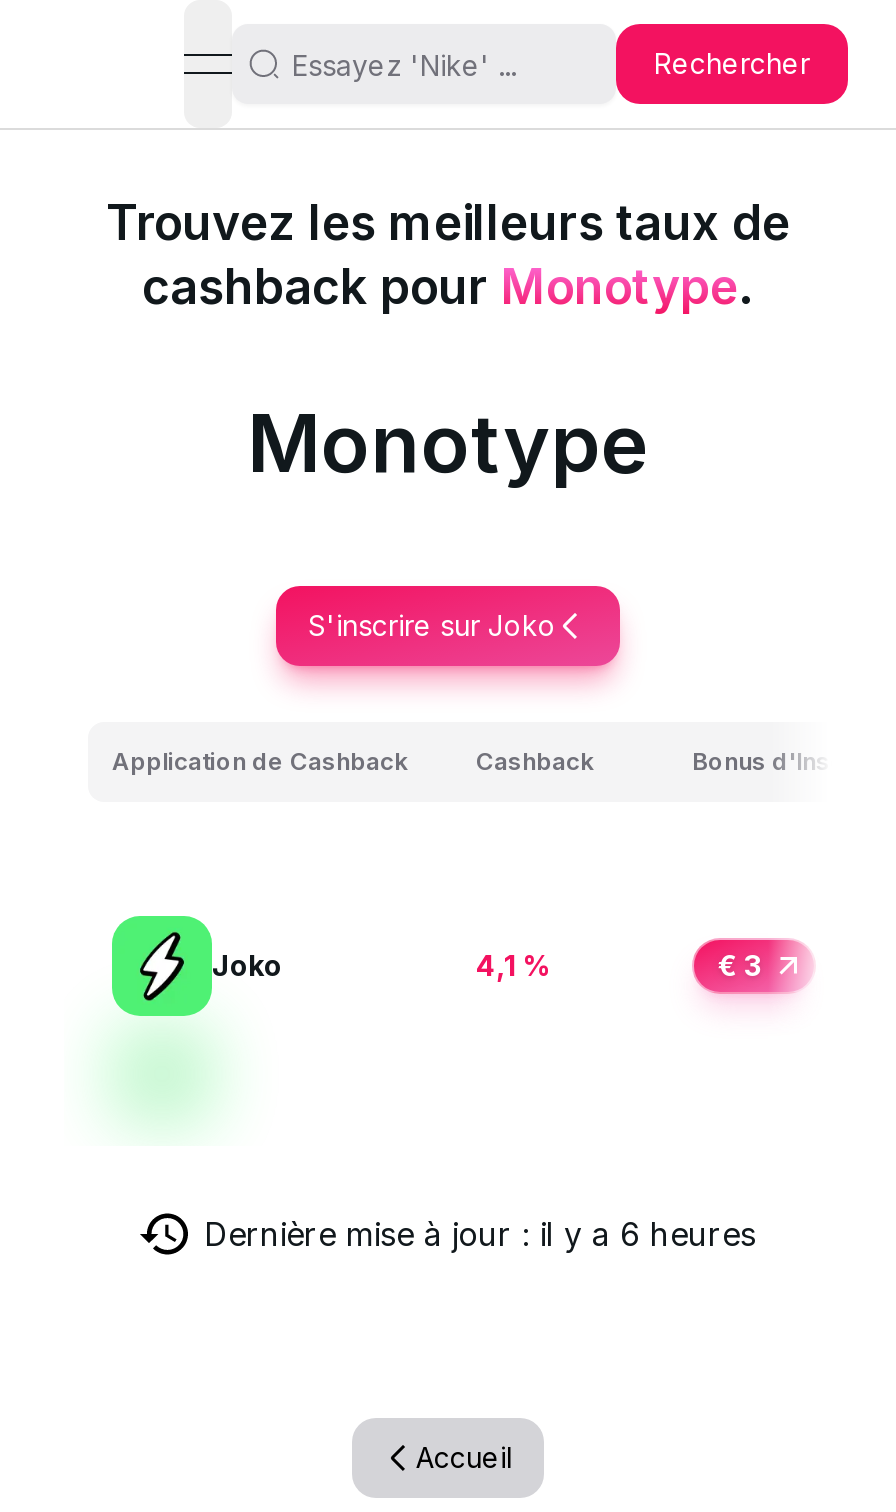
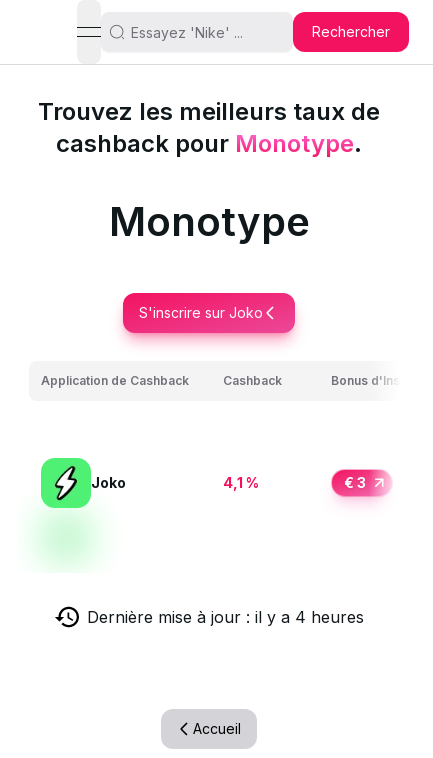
- Dernière mise à jour : il y a 6 heures
+ Dernière mise à jour : il y a 4 heures
